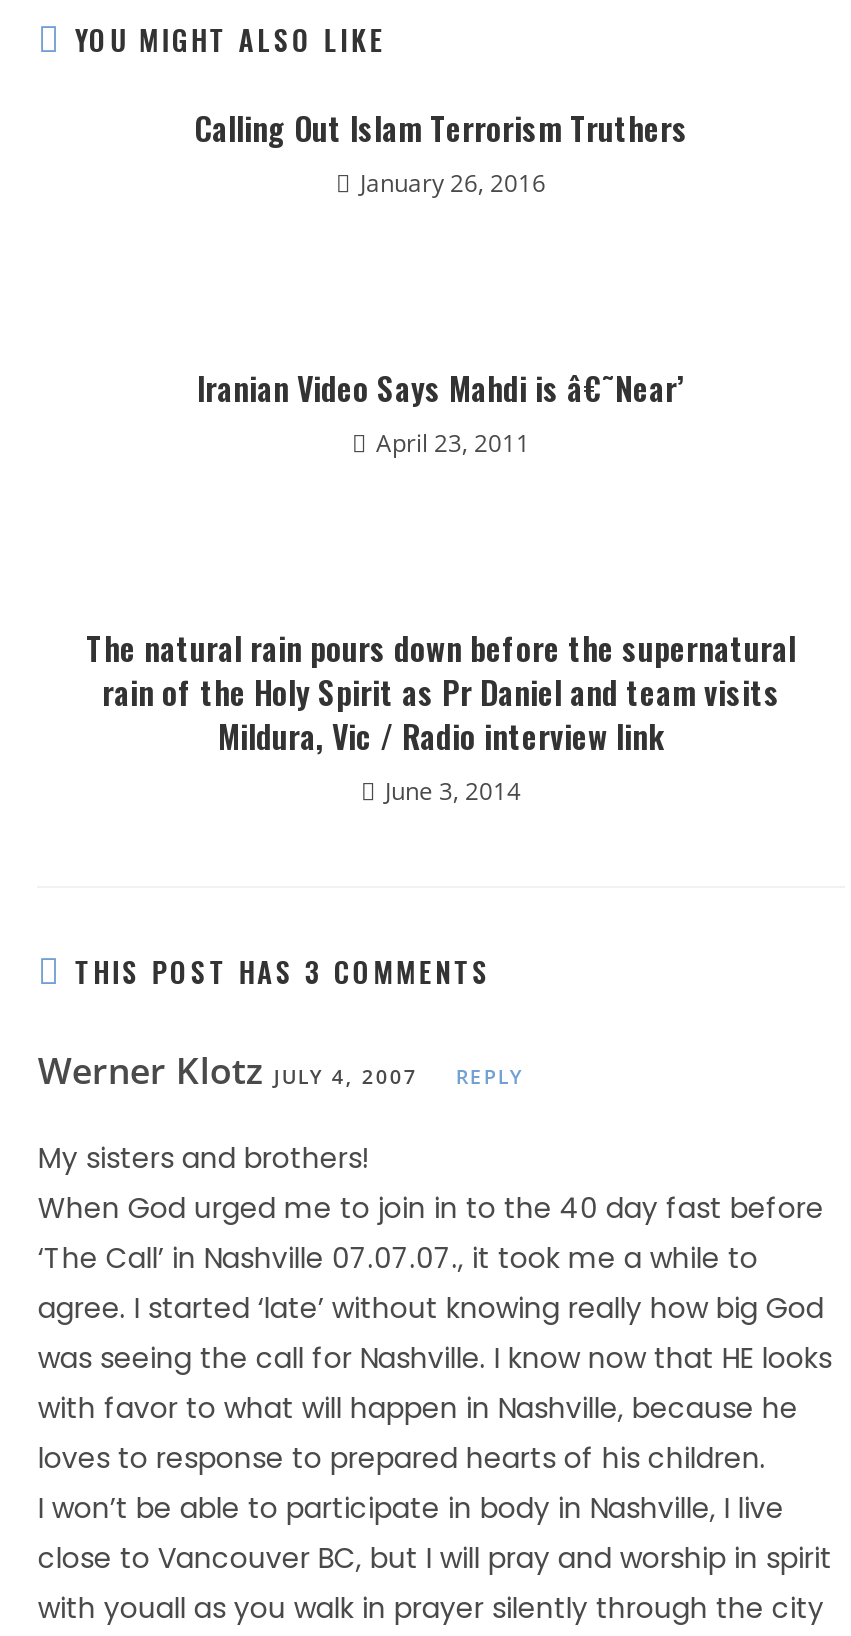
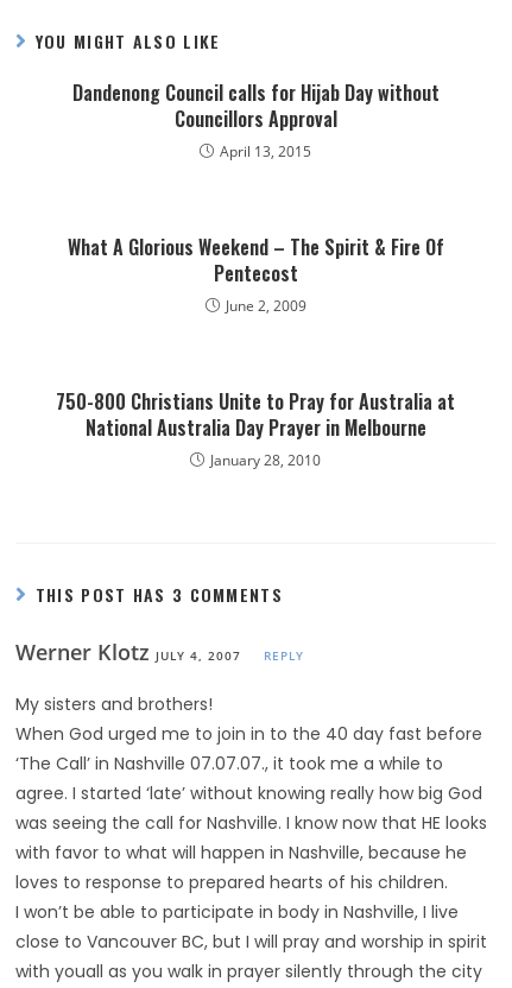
- Calling Out Islam Terrorism Truthers
- January 26, 2016
+ Dandenong Council calls for Hijab Day without
+ Councillors Approval
+ April 13, 2015

- Iranian Video Says Mahdi is â€˜Near’
- April 23, 2011
+ What A Glorious Weekend – The Spirit & Fire Of
+ Pentecost
+ June 2, 2009

- The natural rain pours down before the supernatural
- rain of the Holy Spirit as Pr Daniel and team visits
- Mildura, Vic / Radio interview link
- June 3, 2014
+ 750-800 Christians Unite to Pray for Australia at
+ National Australia Day Prayer in Melbourne
+ January 28, 2010
